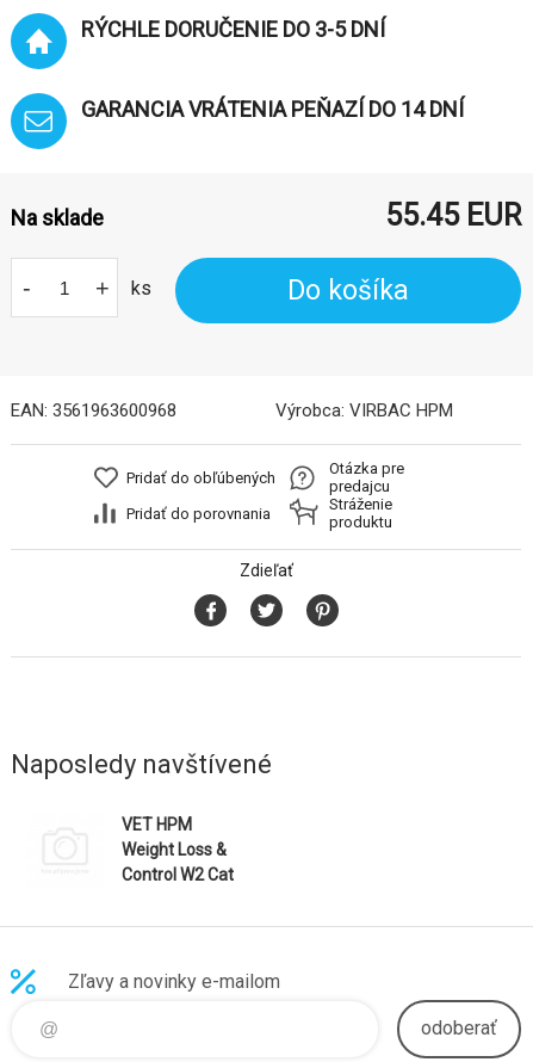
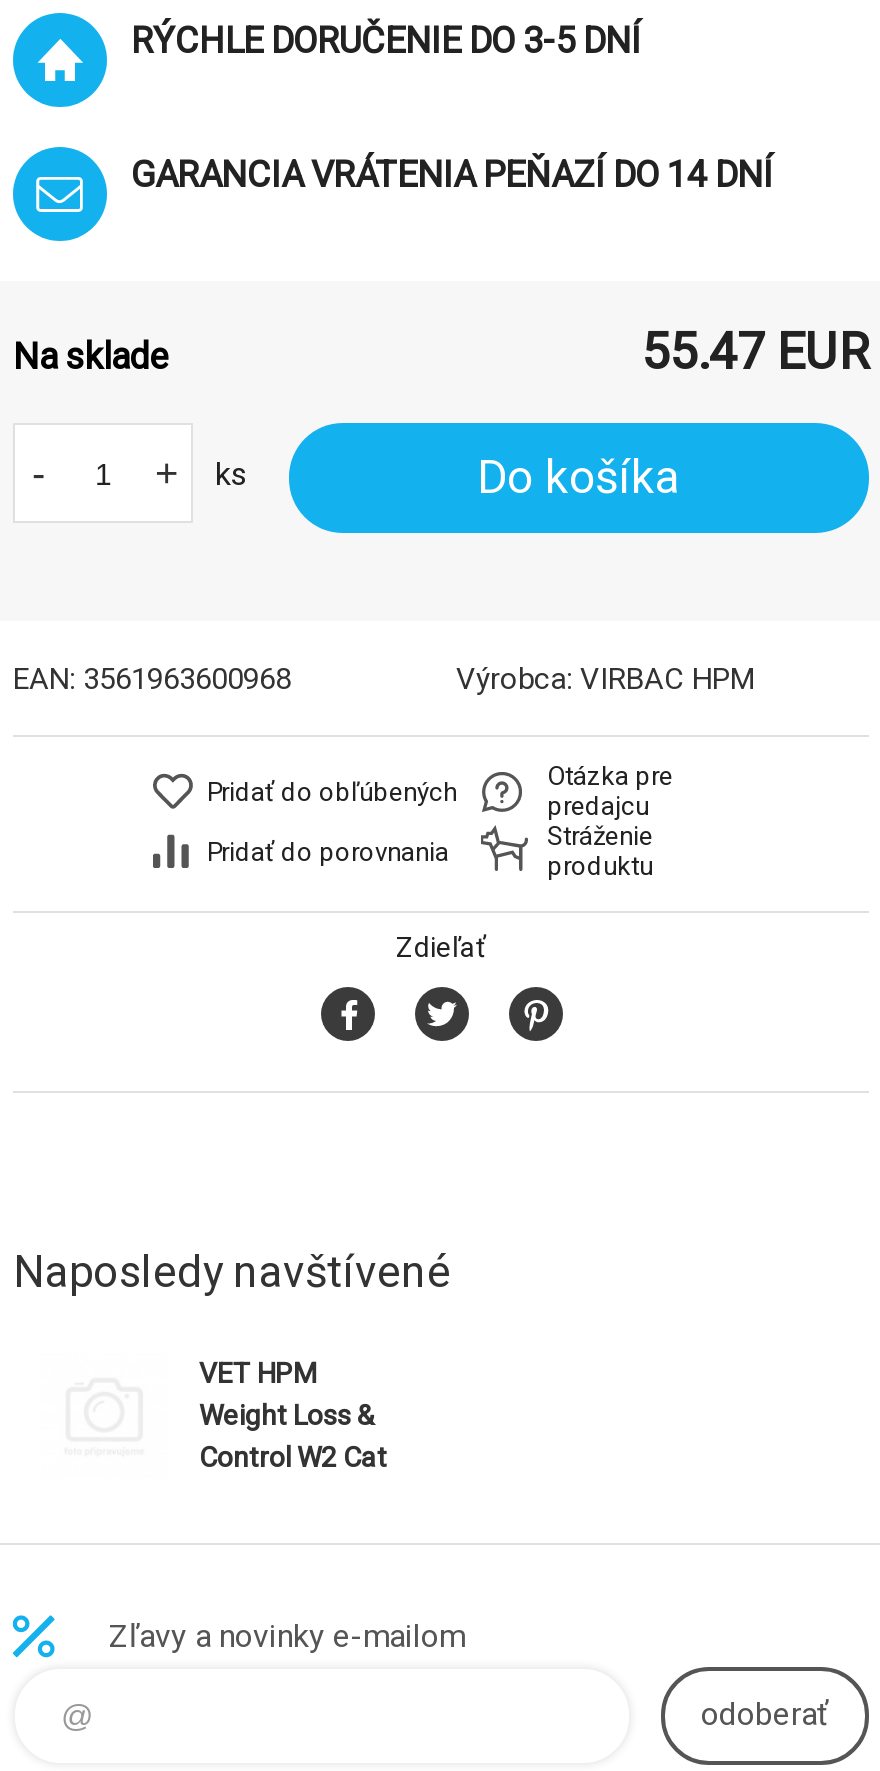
- 55.45 EUR
+ 55.47 EUR
